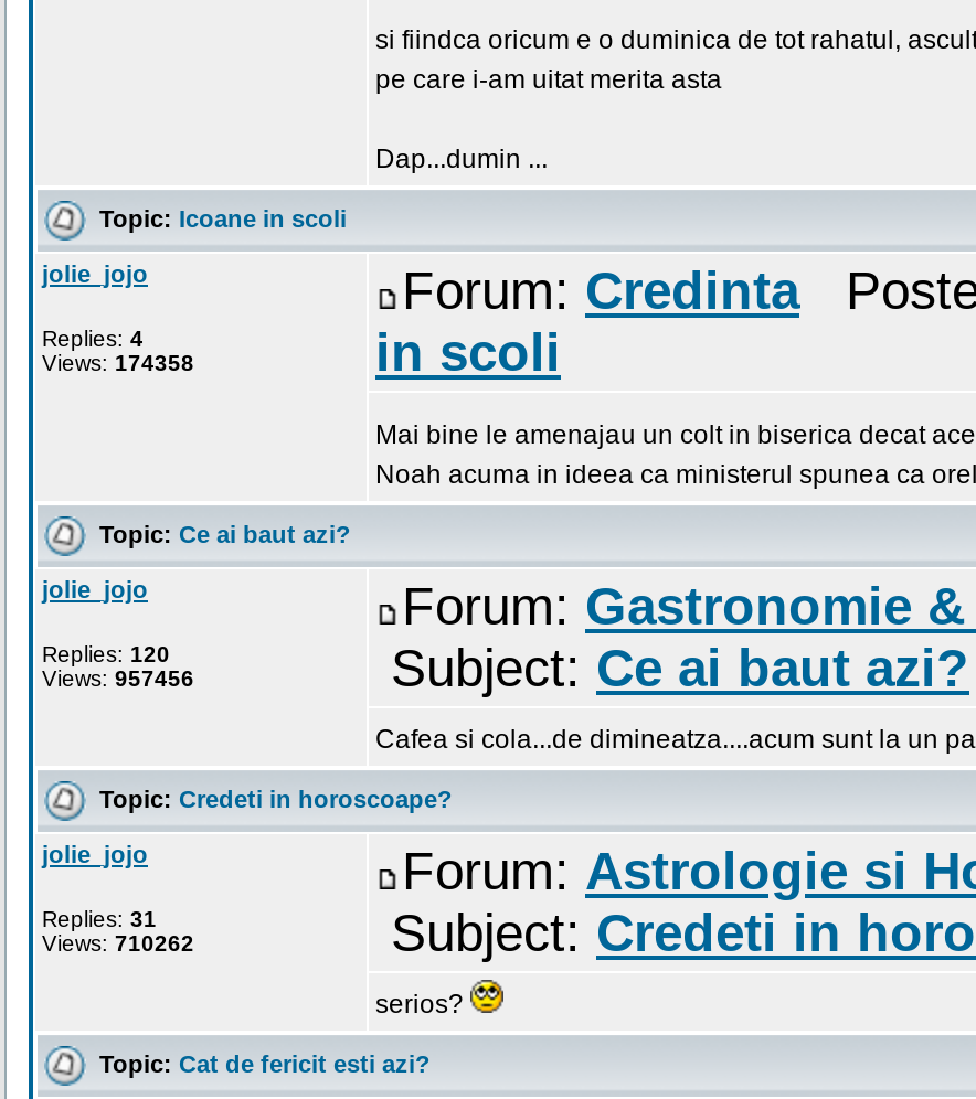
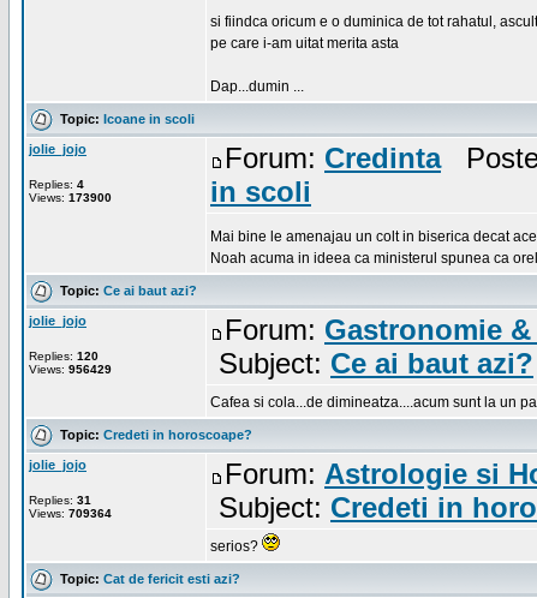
- Views: 174358
+ Views: 173900

- Views: 957456
+ Views: 956429

- Views: 710262
+ Views: 709364
